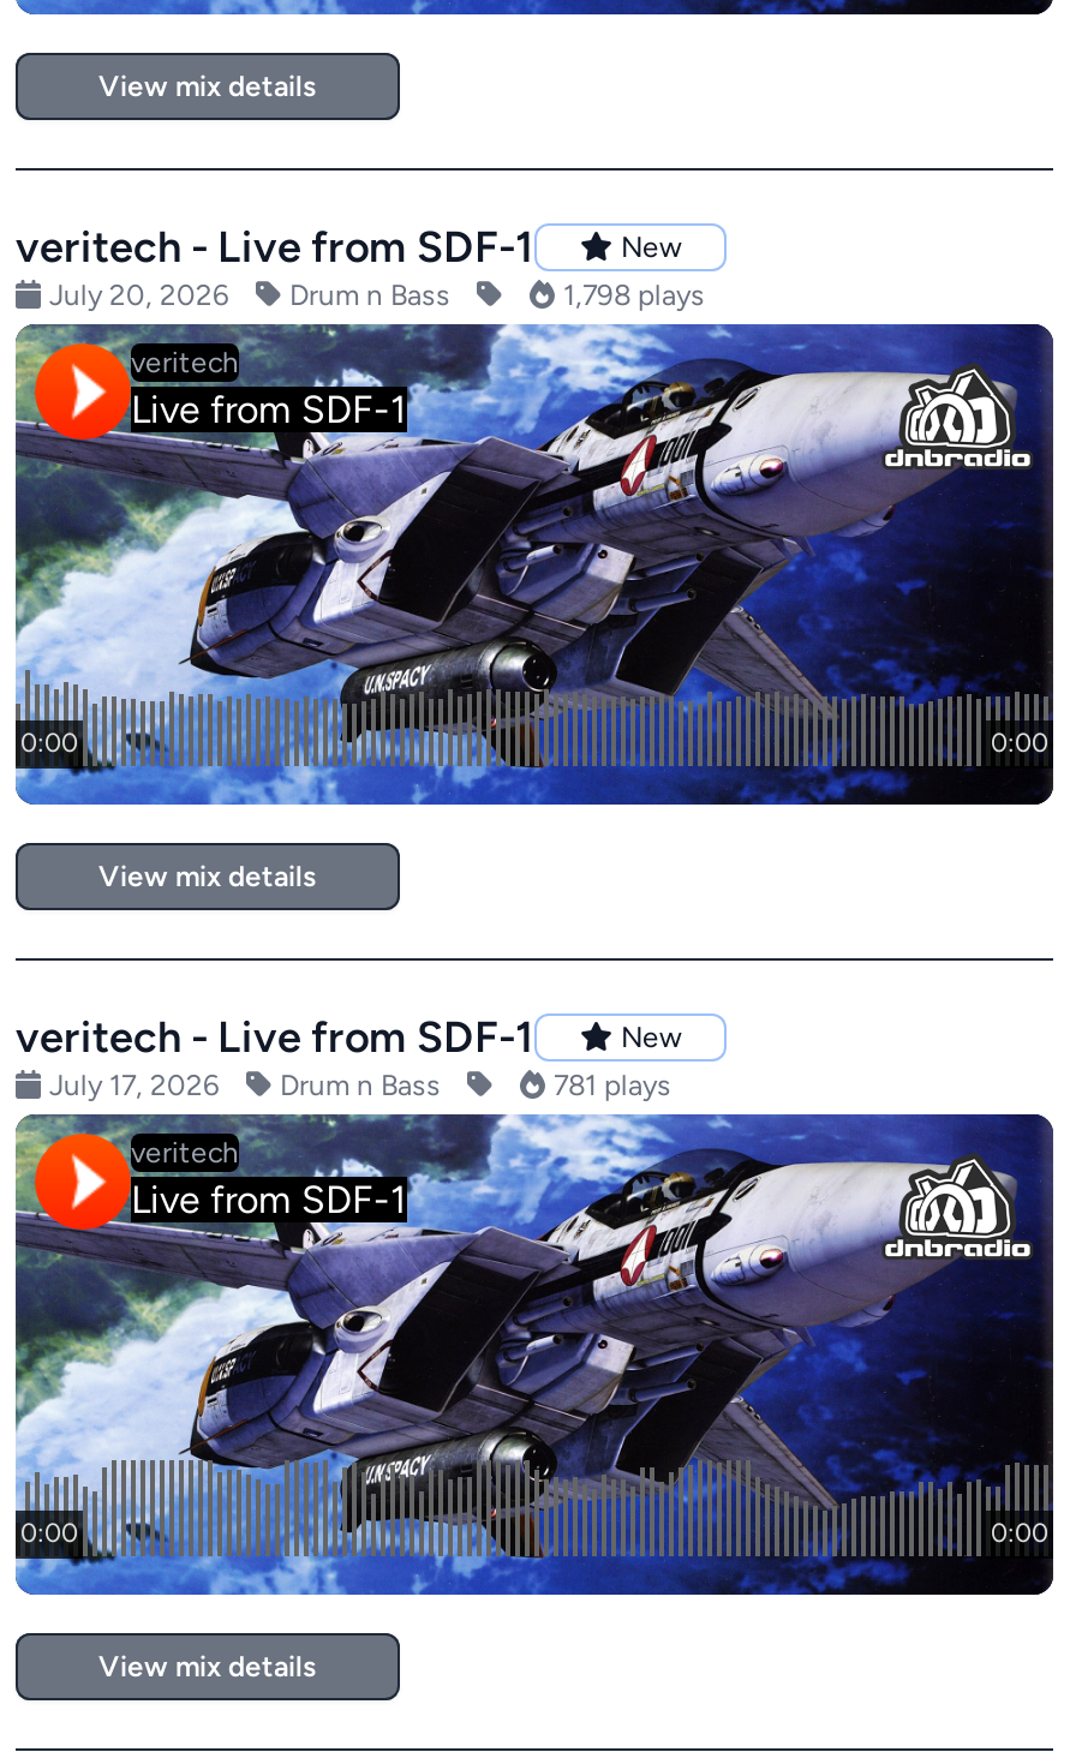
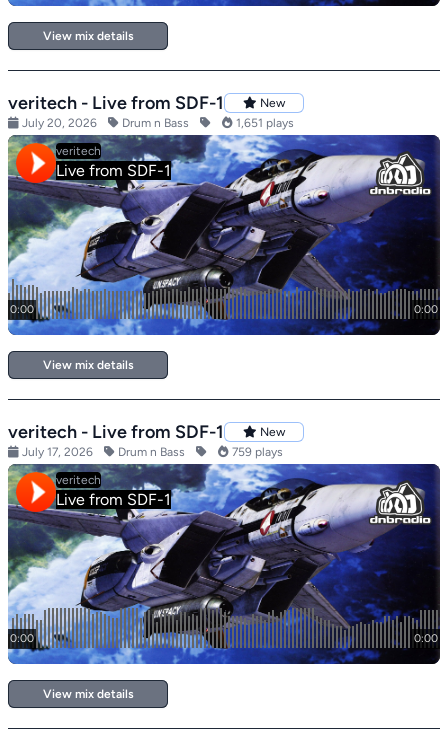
- 1,798 plays
+ 1,651 plays

- 781 plays
+ 759 plays
